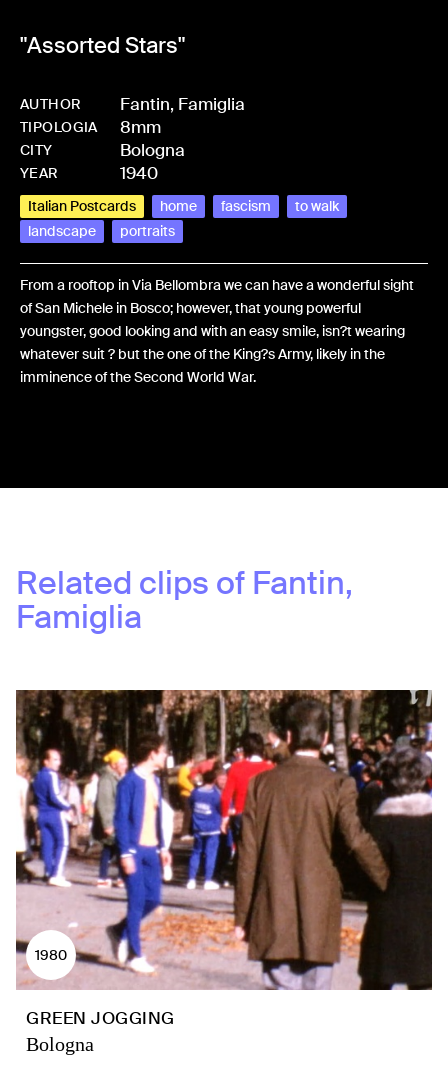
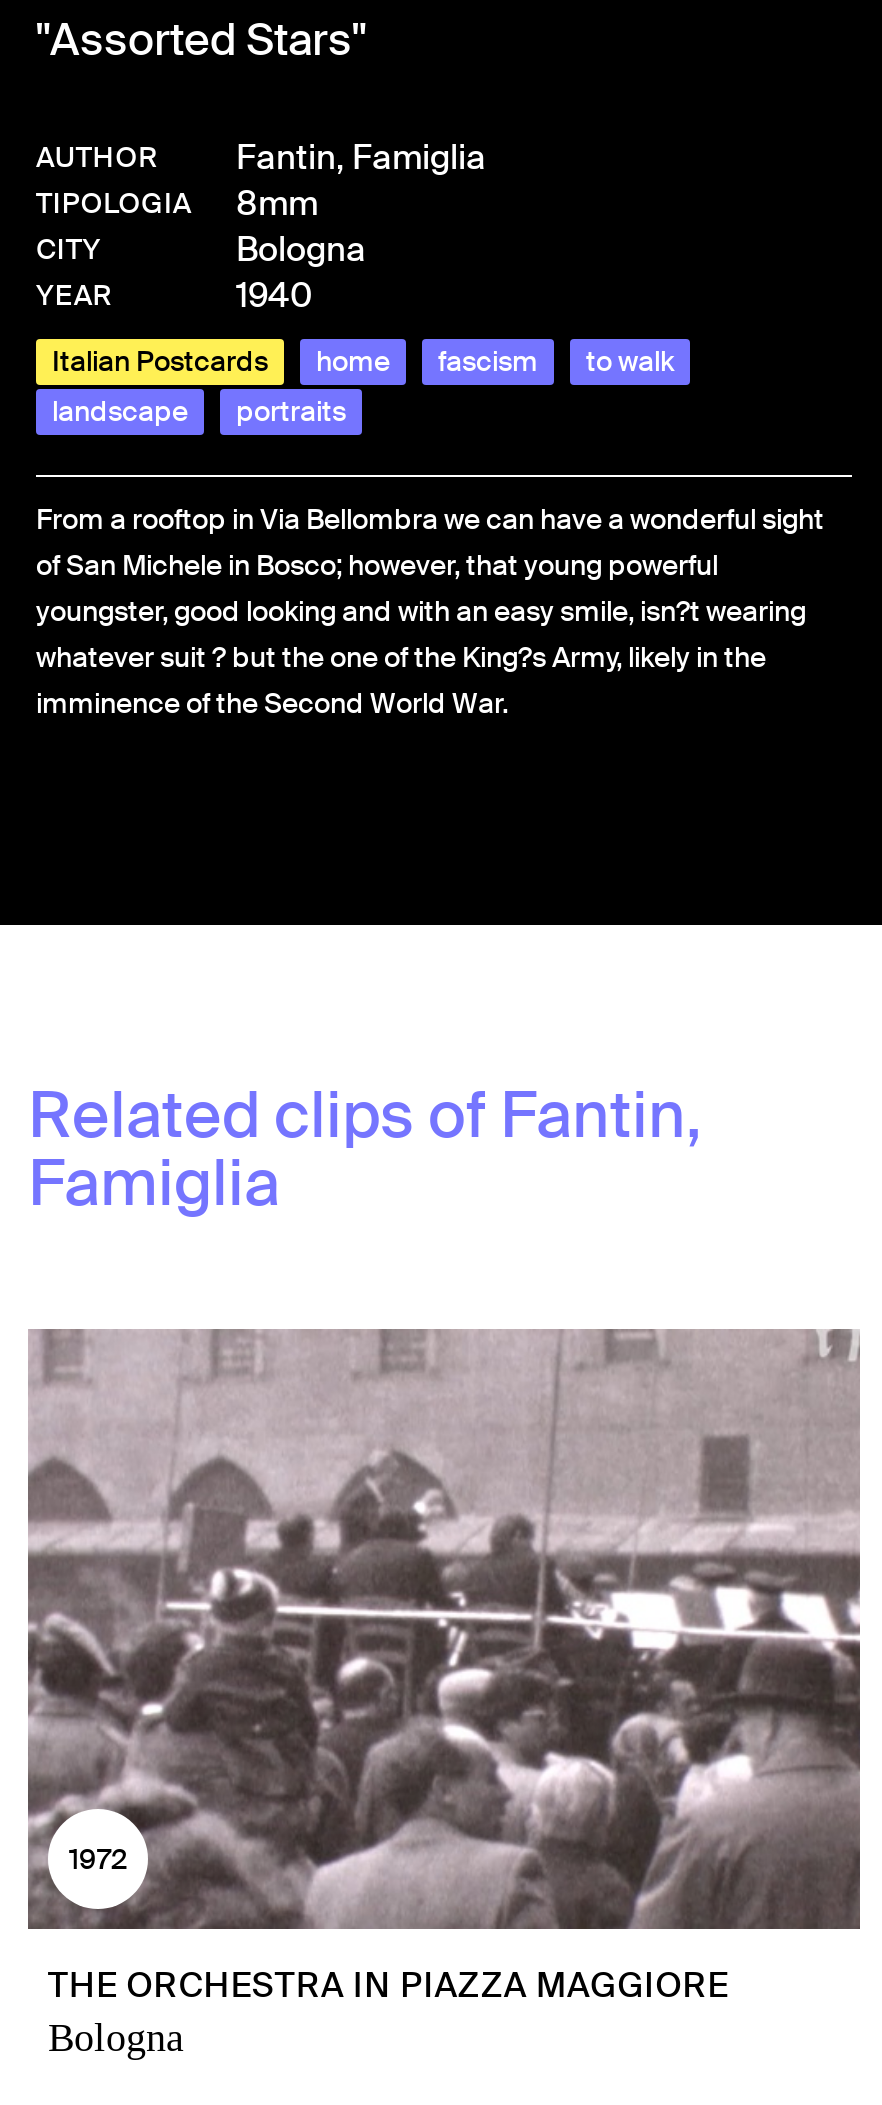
- [image]
- 1980
+ [image]
+ 1972

- GREEN JOGGING
+ THE ORCHESTRA IN PIAZZA MAGGIORE
